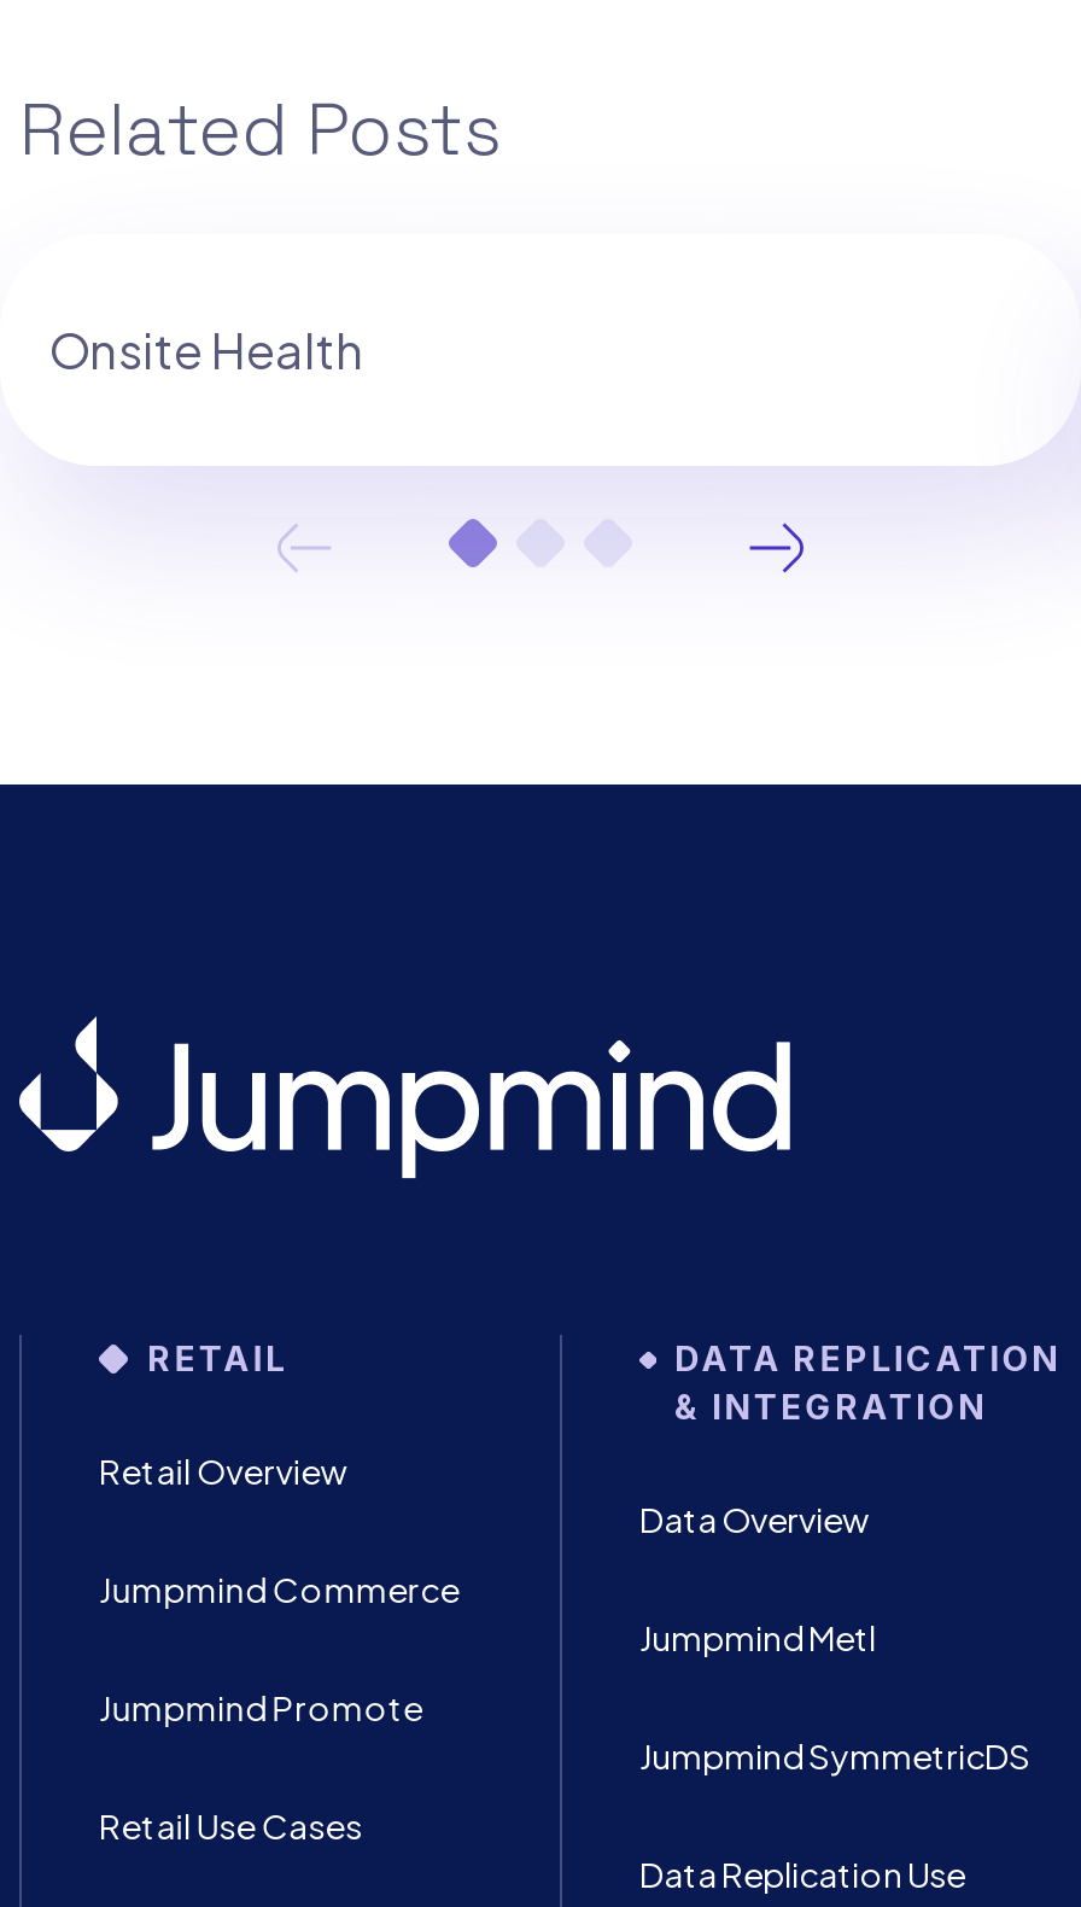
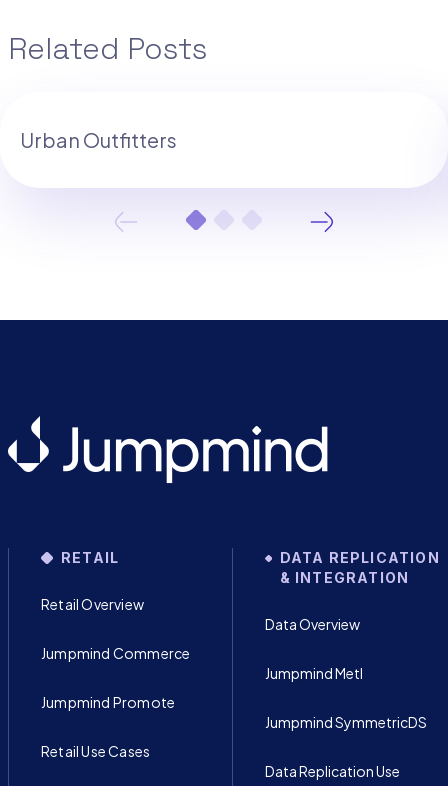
- Onsite Health
+ Urban Outfitters
